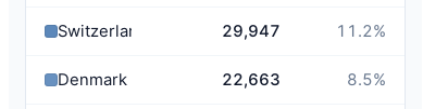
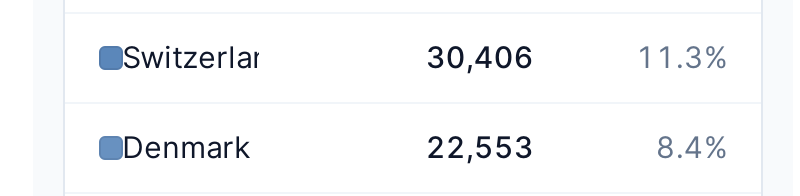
- 29,947
+ 30,406

- 11.2%
+ 11.3%

- 22,663
+ 22,553

- 8.5%
+ 8.4%
